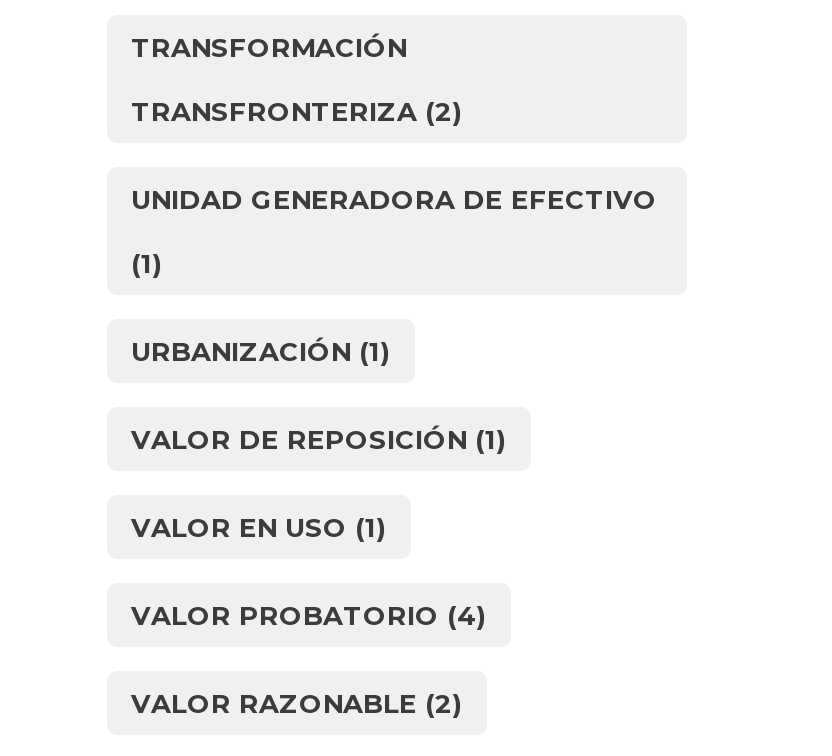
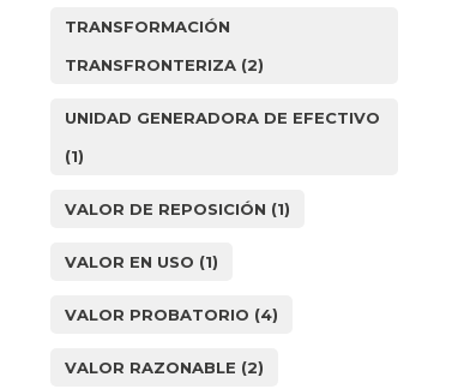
- URBANIZACIÓN (1)
